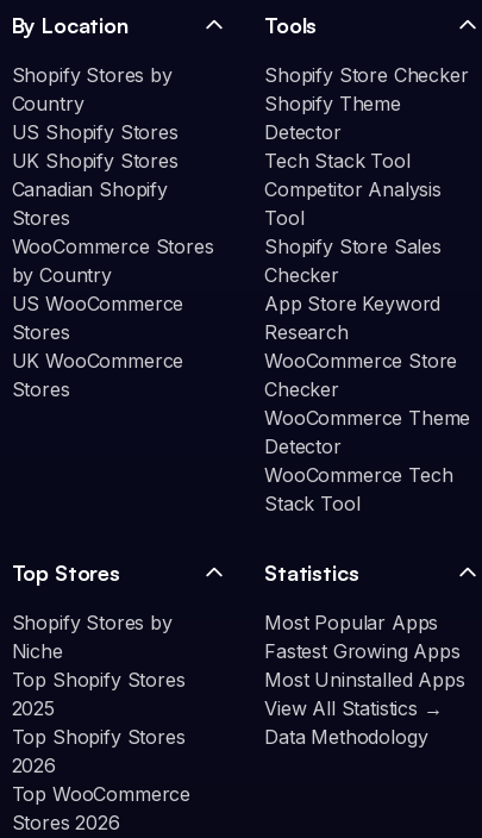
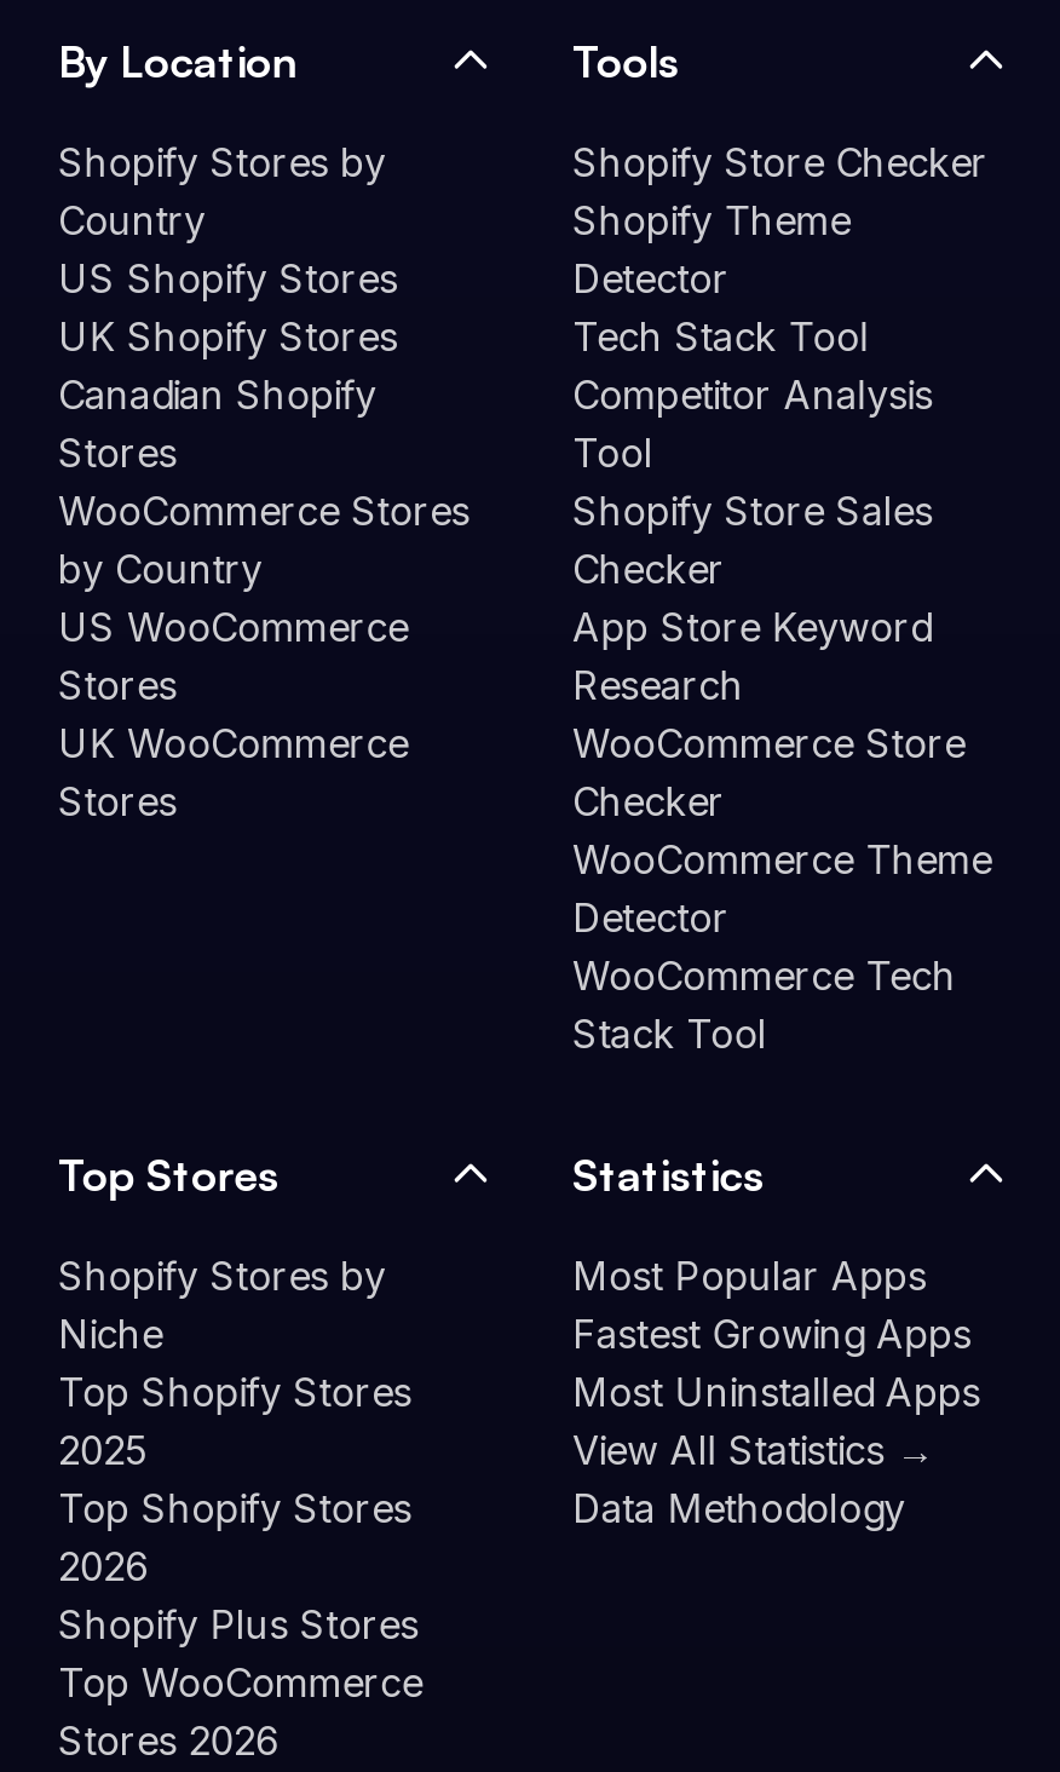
+ Shopify Plus Stores
